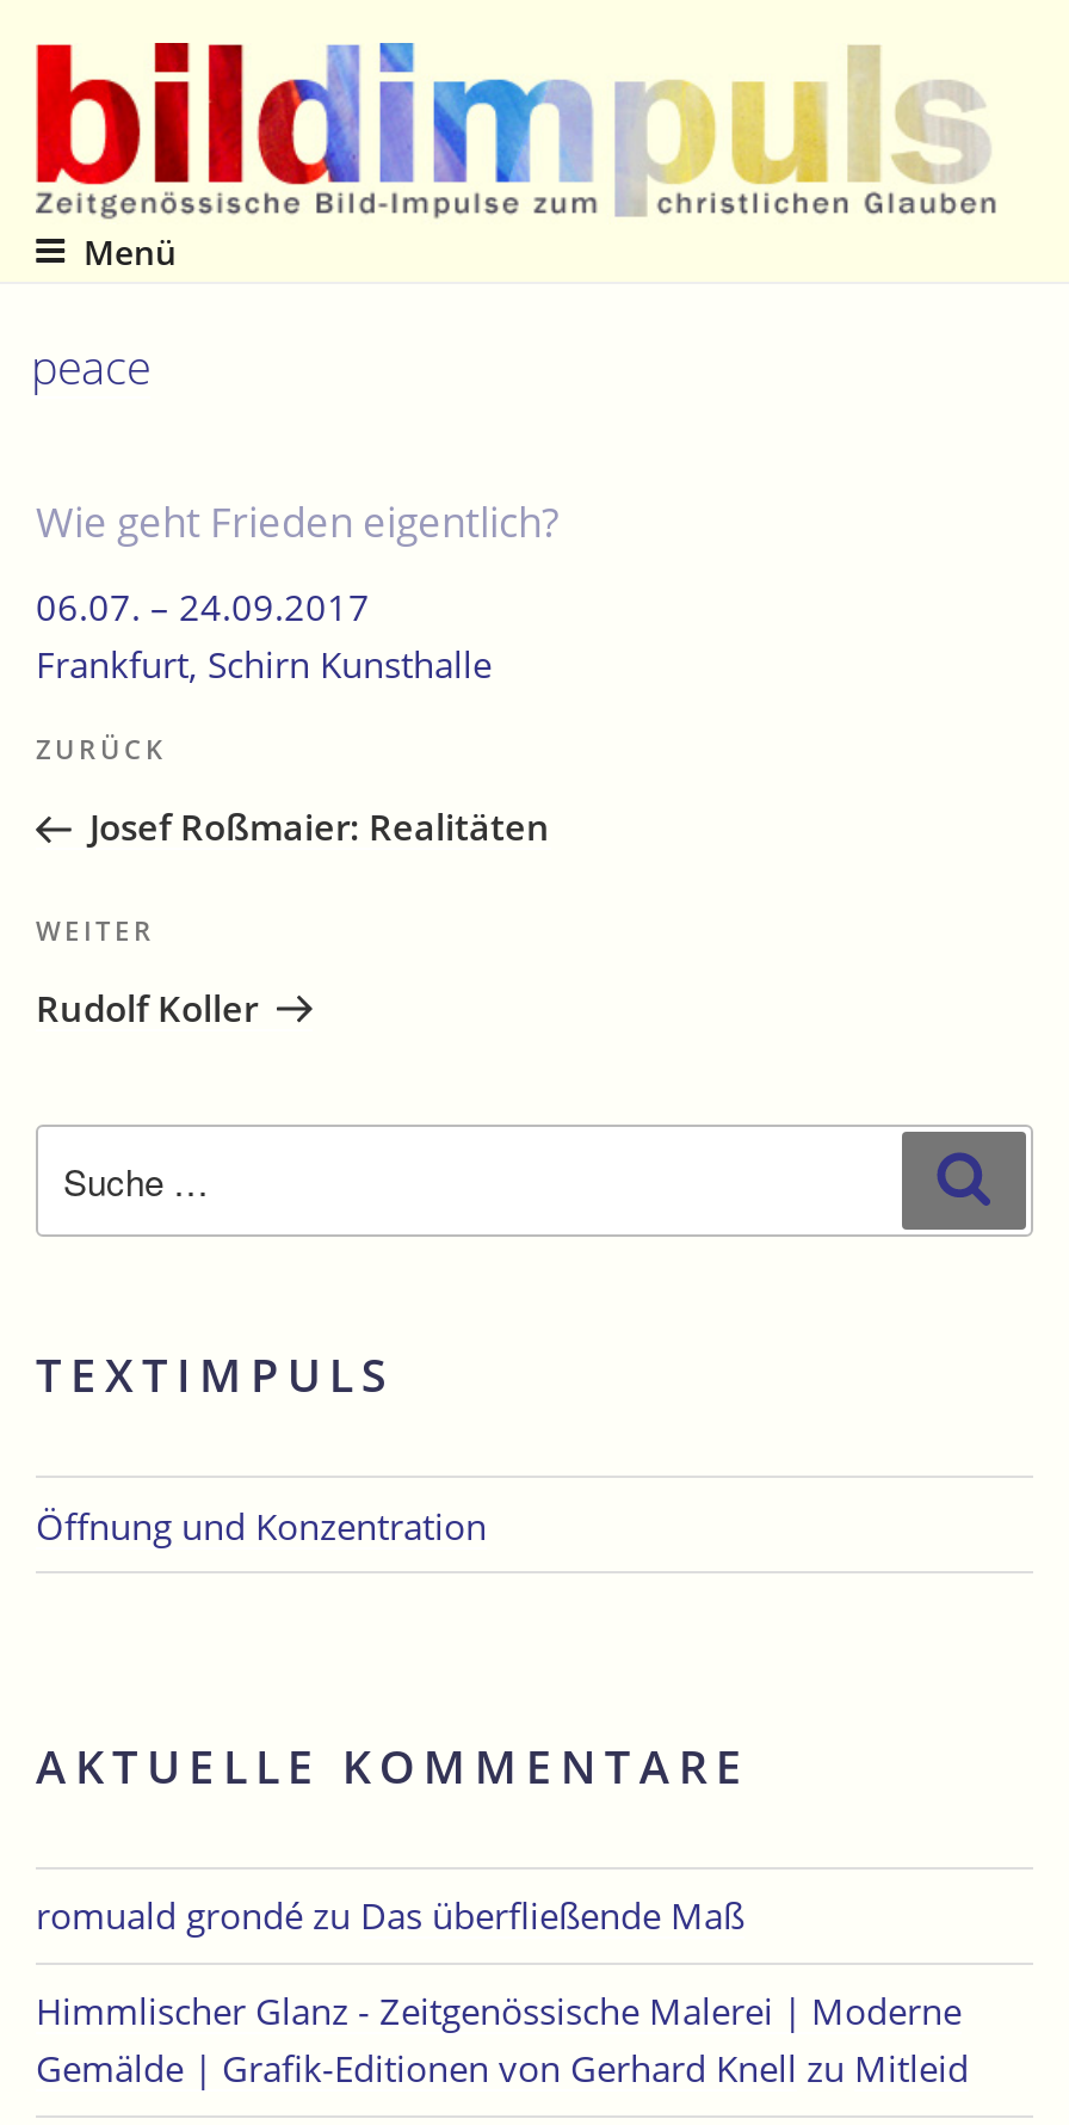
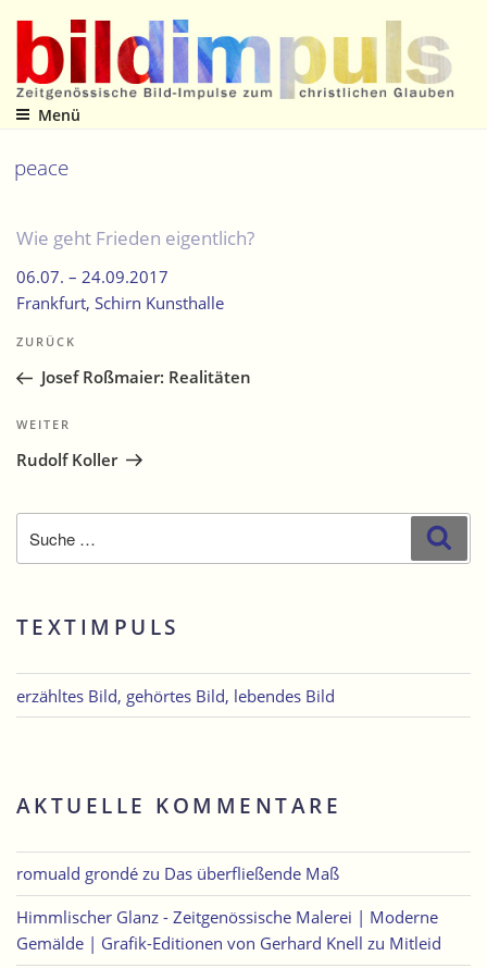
- Öffnung und Konzentration
+ erzähltes Bild, gehörtes Bild, lebendes Bild
